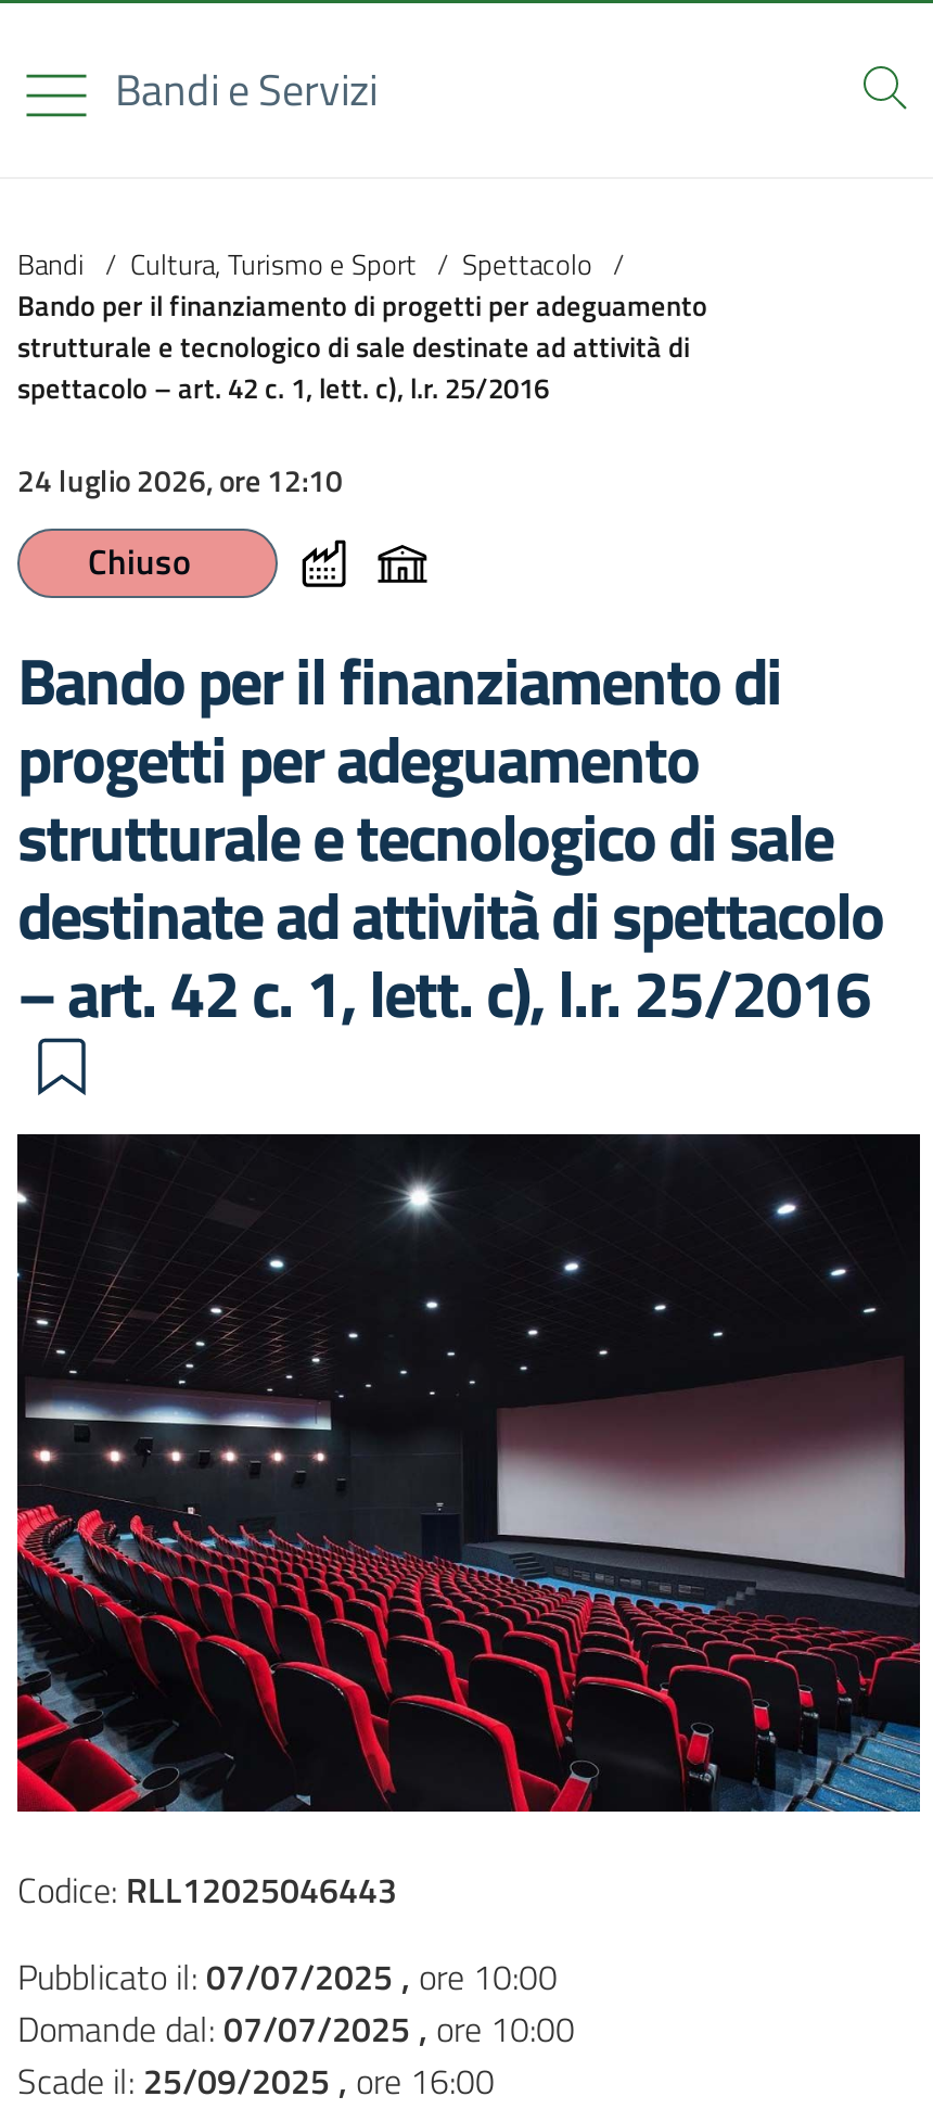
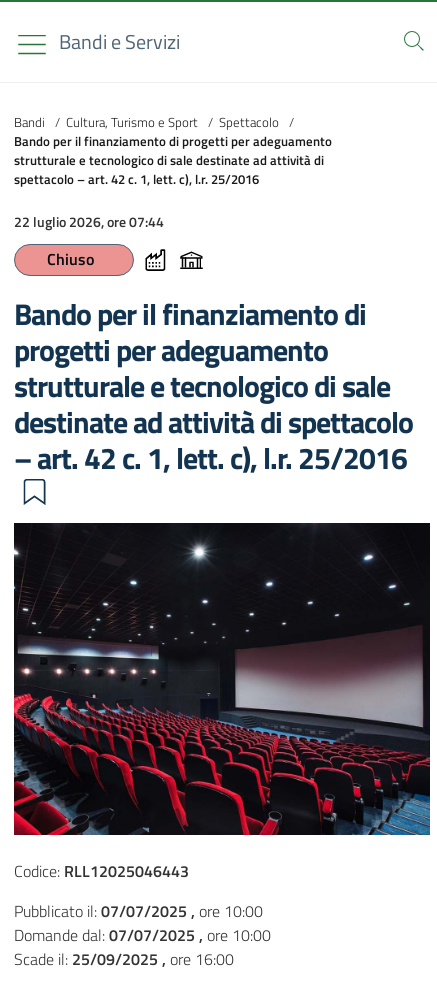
- 24 luglio 2026, ore 12:10
+ 22 luglio 2026, ore 07:44
